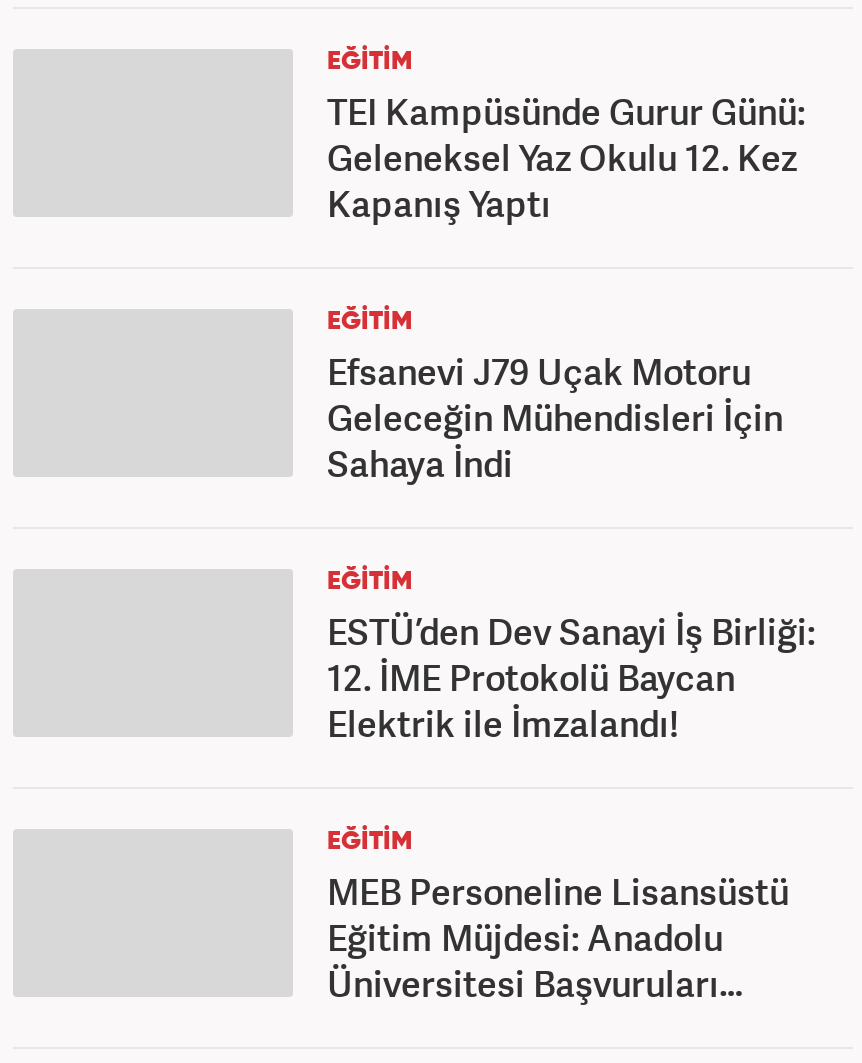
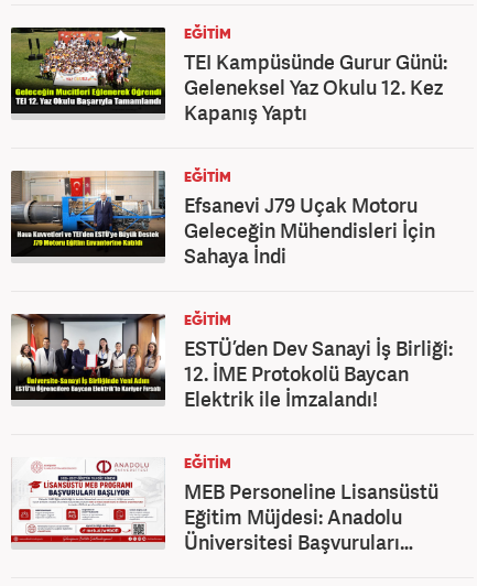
+ [image]

+ [image]

+ [image]

+ [image]
